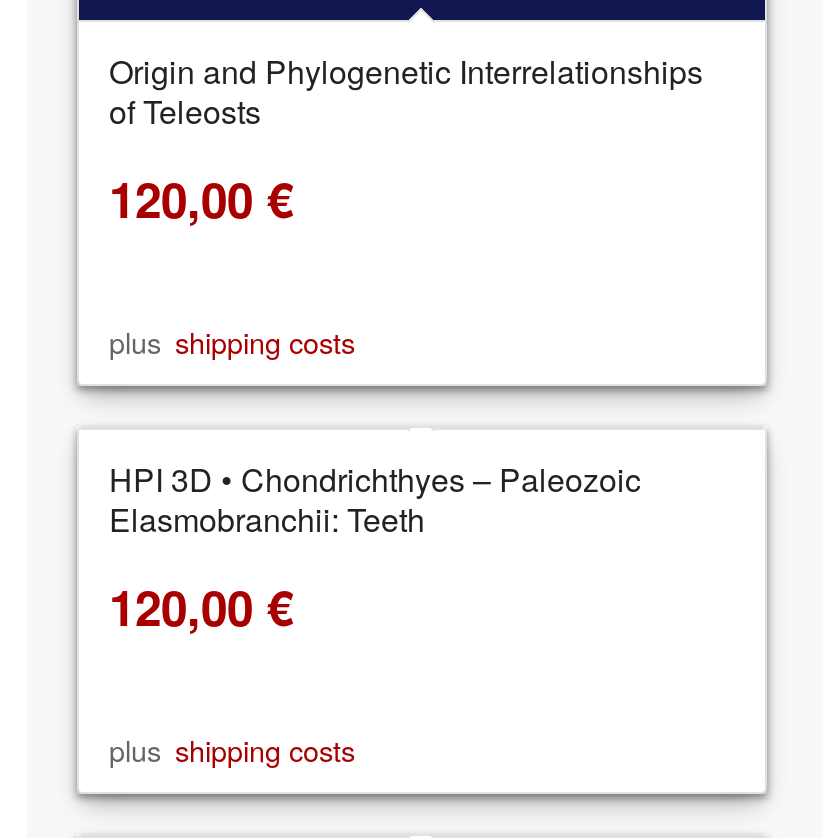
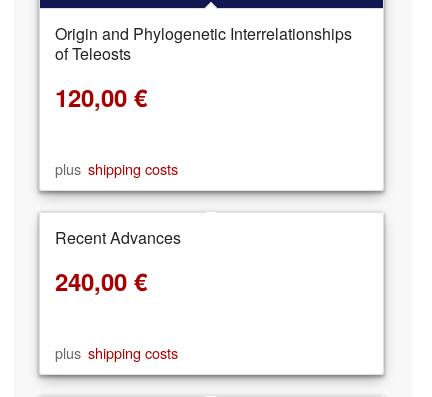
- HPI 3D • Chondrichthyes – Paleozoic
- Elasmobranchii: Teeth
- 120,00 €
+ Recent Advances
+ 240,00 €
